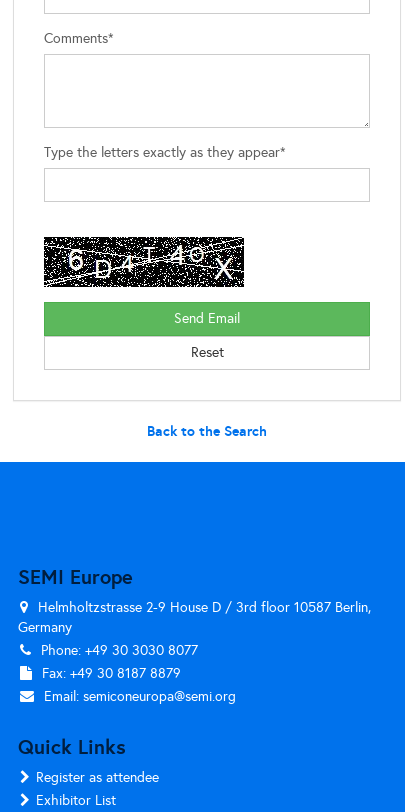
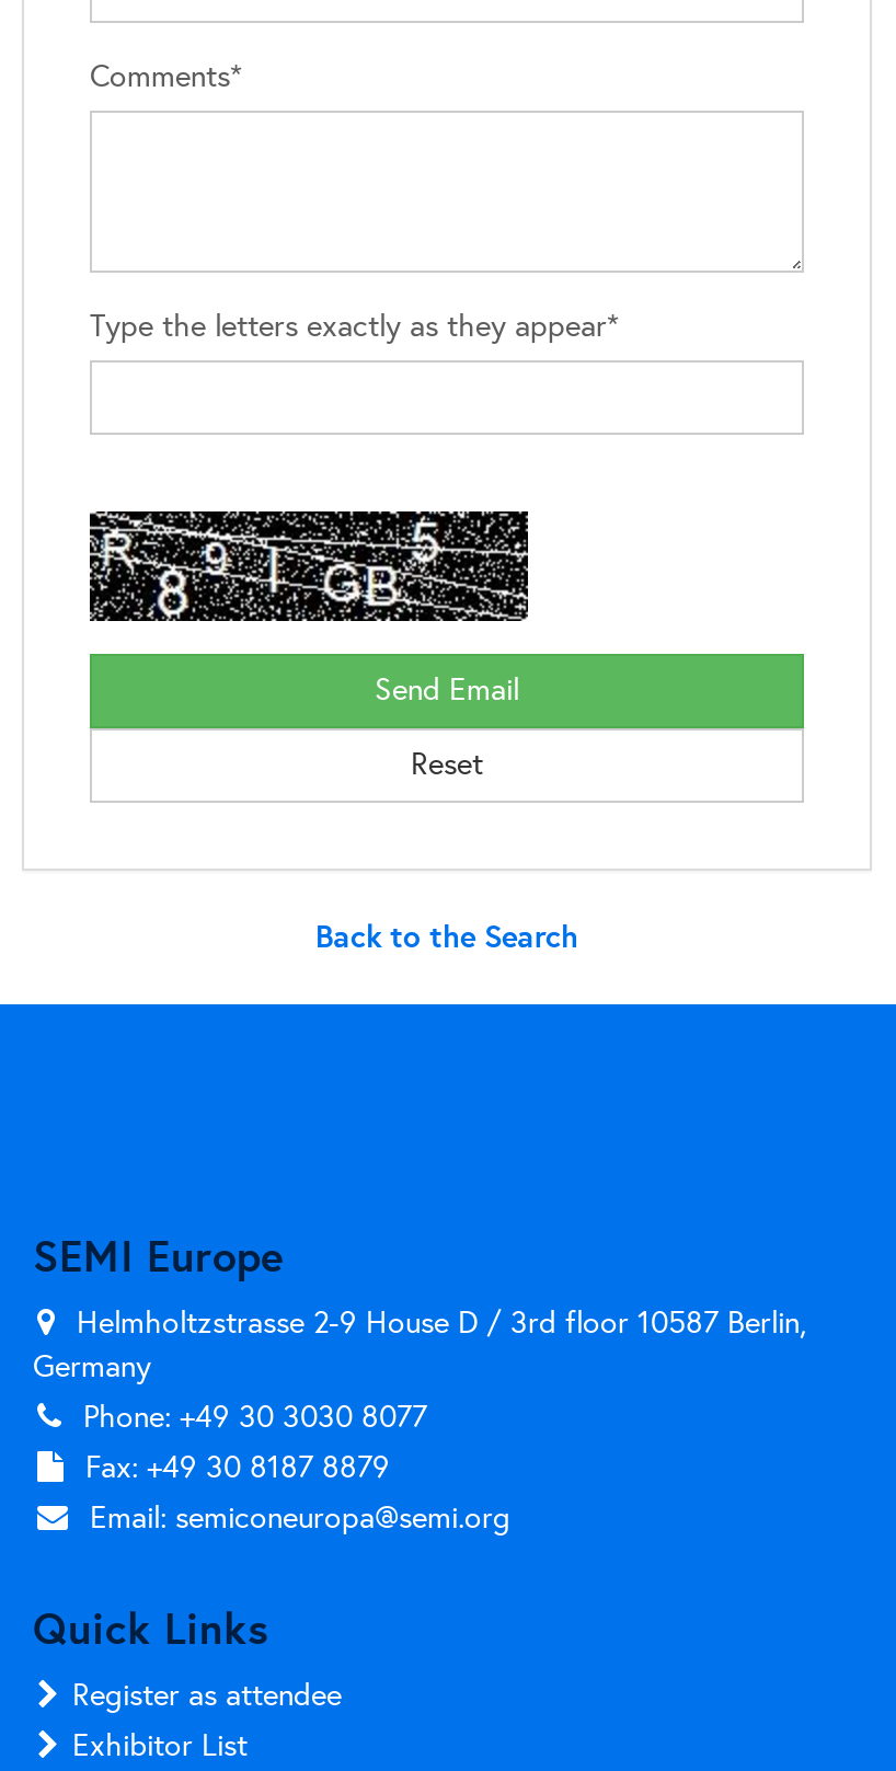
- [image]
+ [image]
